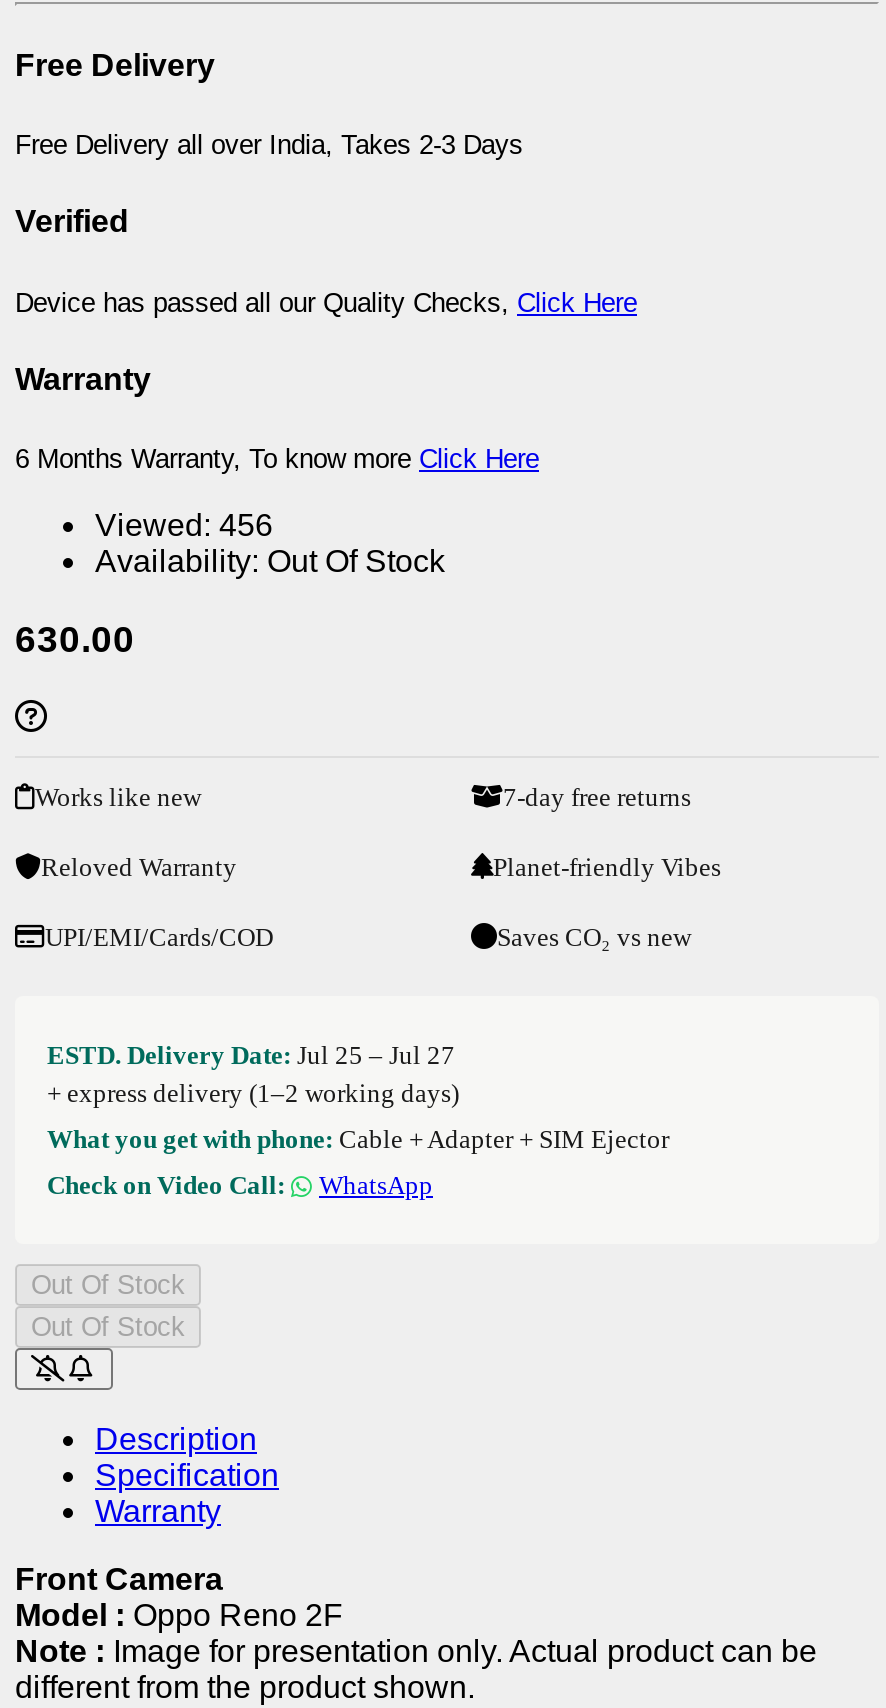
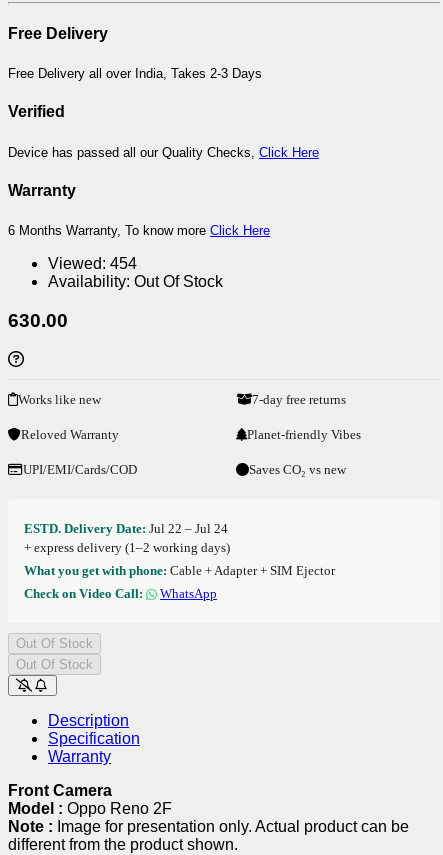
- Viewed: 456
+ Viewed: 454

- ESTD. Delivery Date: Jul 25 – Jul 27
+ ESTD. Delivery Date: Jul 22 – Jul 24
